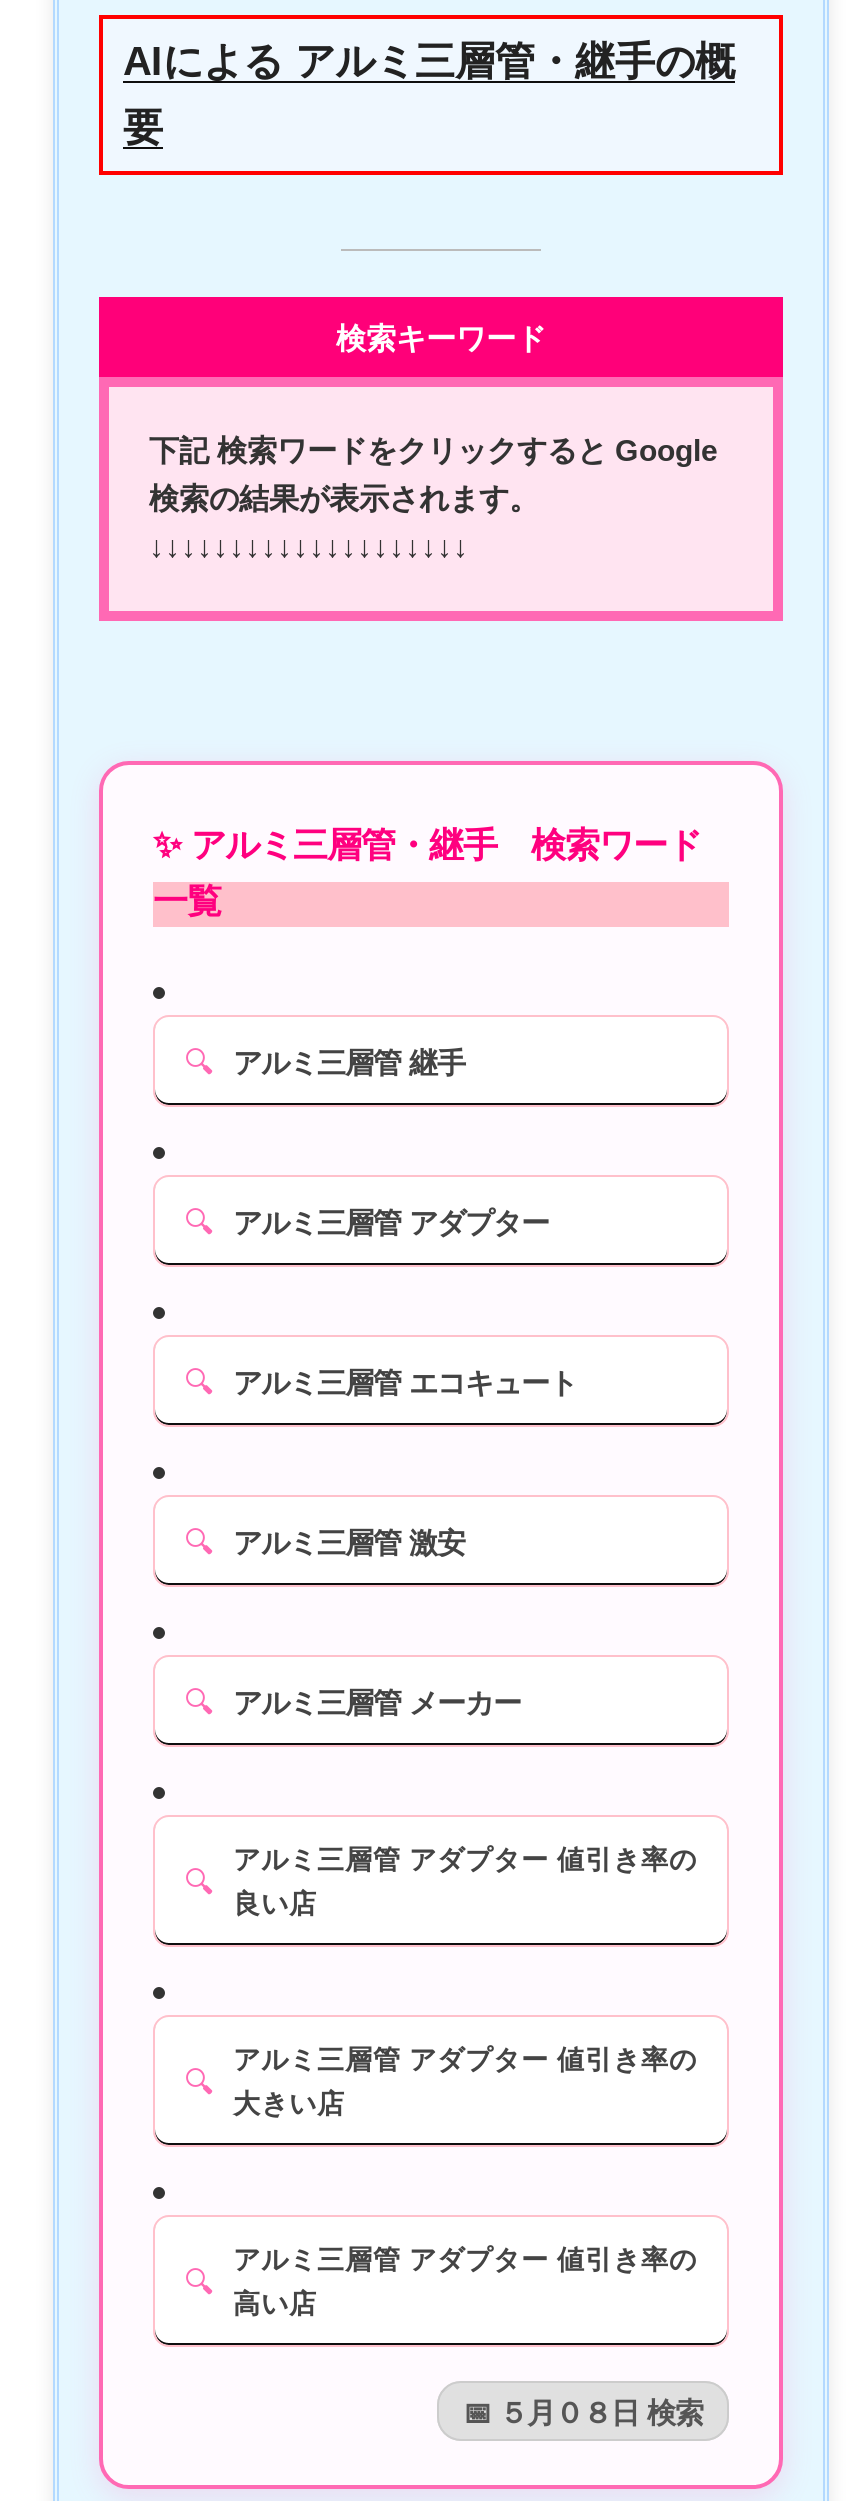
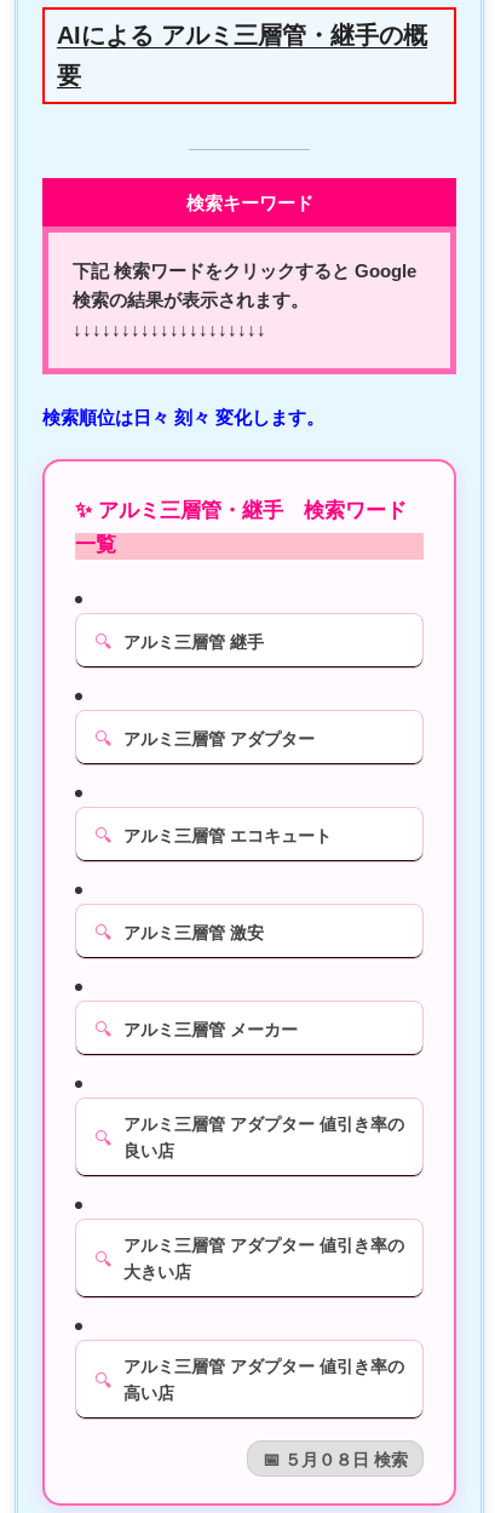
+ 検索順位は日々 刻々 変化します。
